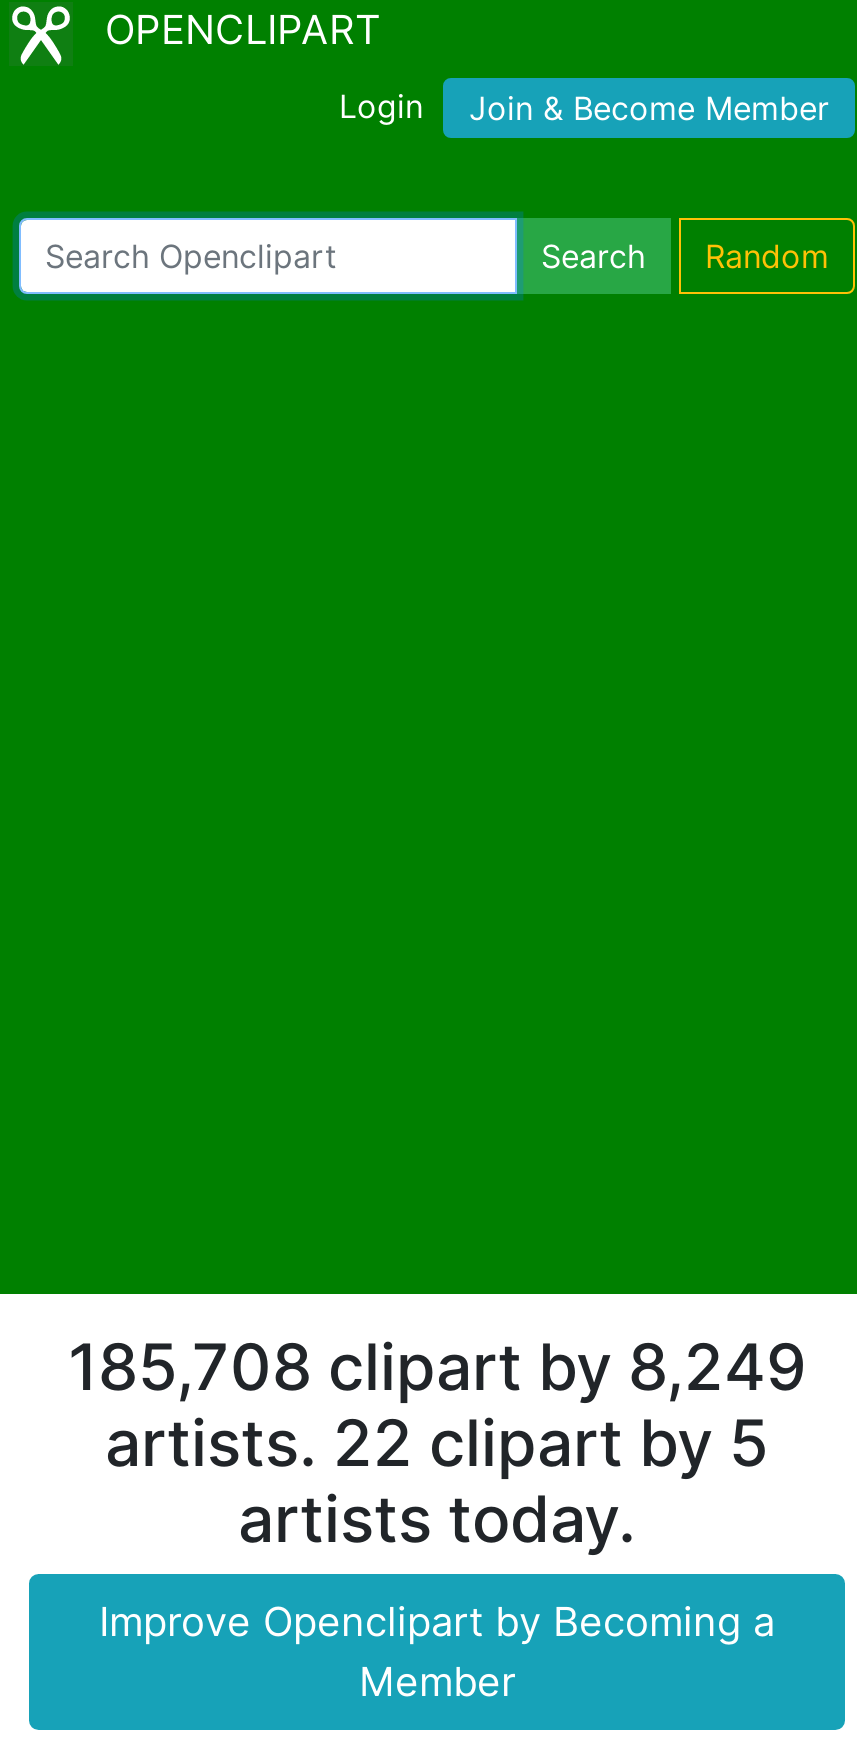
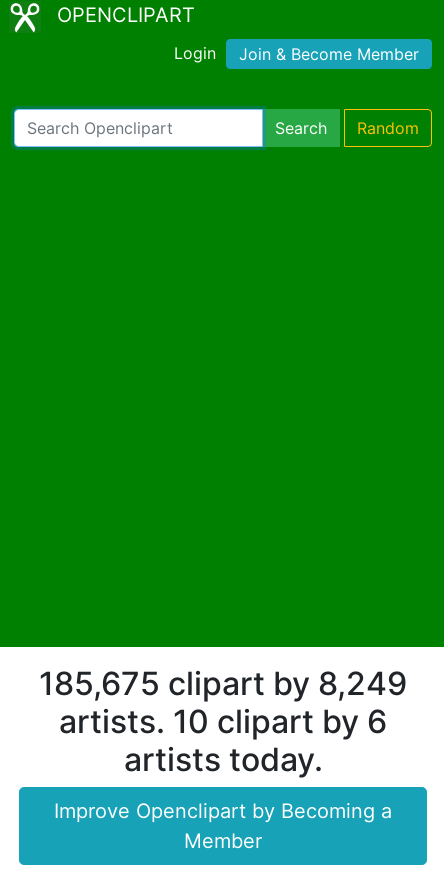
- 185,708 clipart by 8,249
+ 185,675 clipart by 8,249

- artists. 22 clipart by 5
+ artists. 10 clipart by 6
